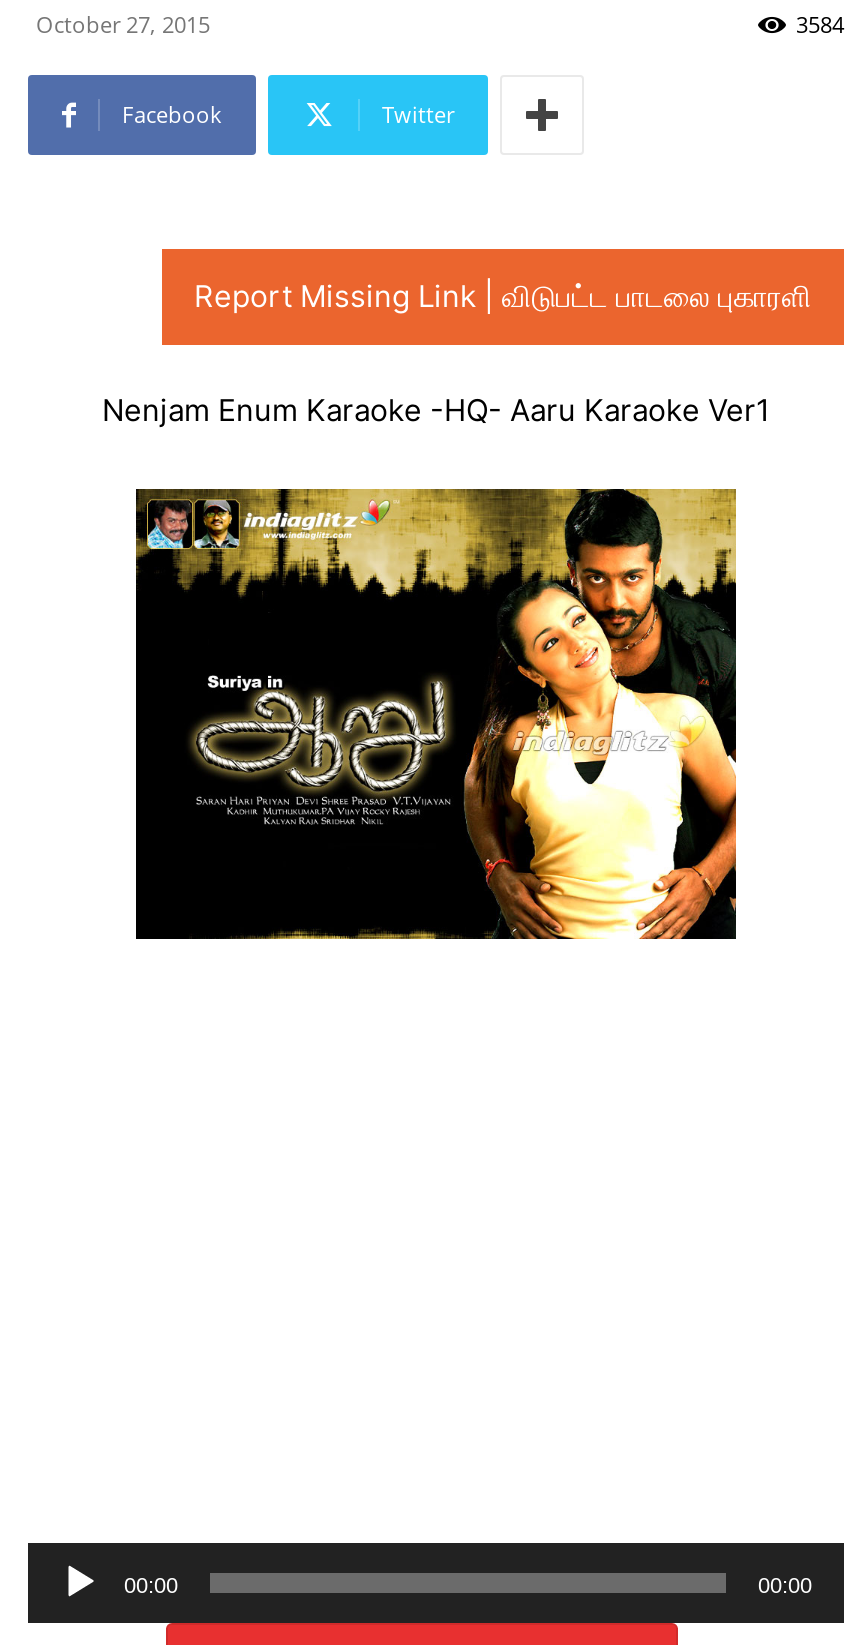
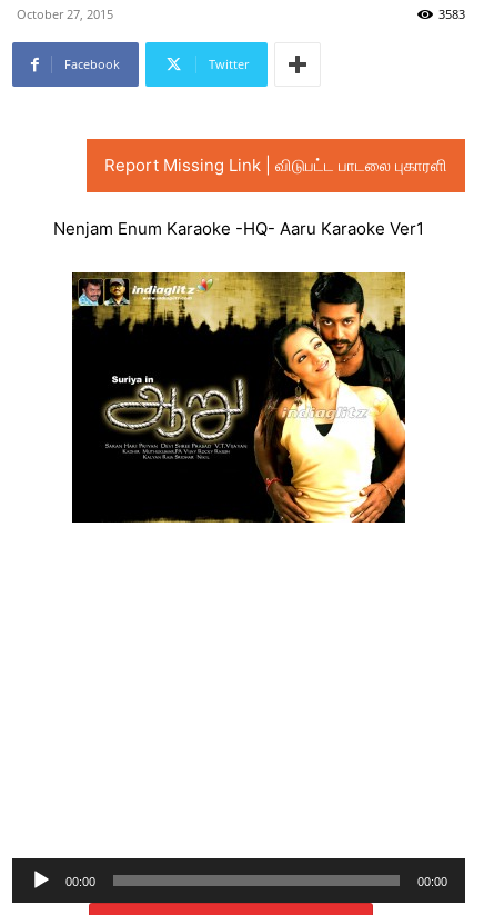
- 3584
+ 3583
